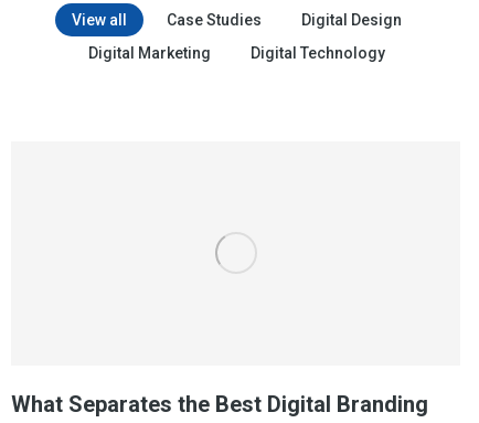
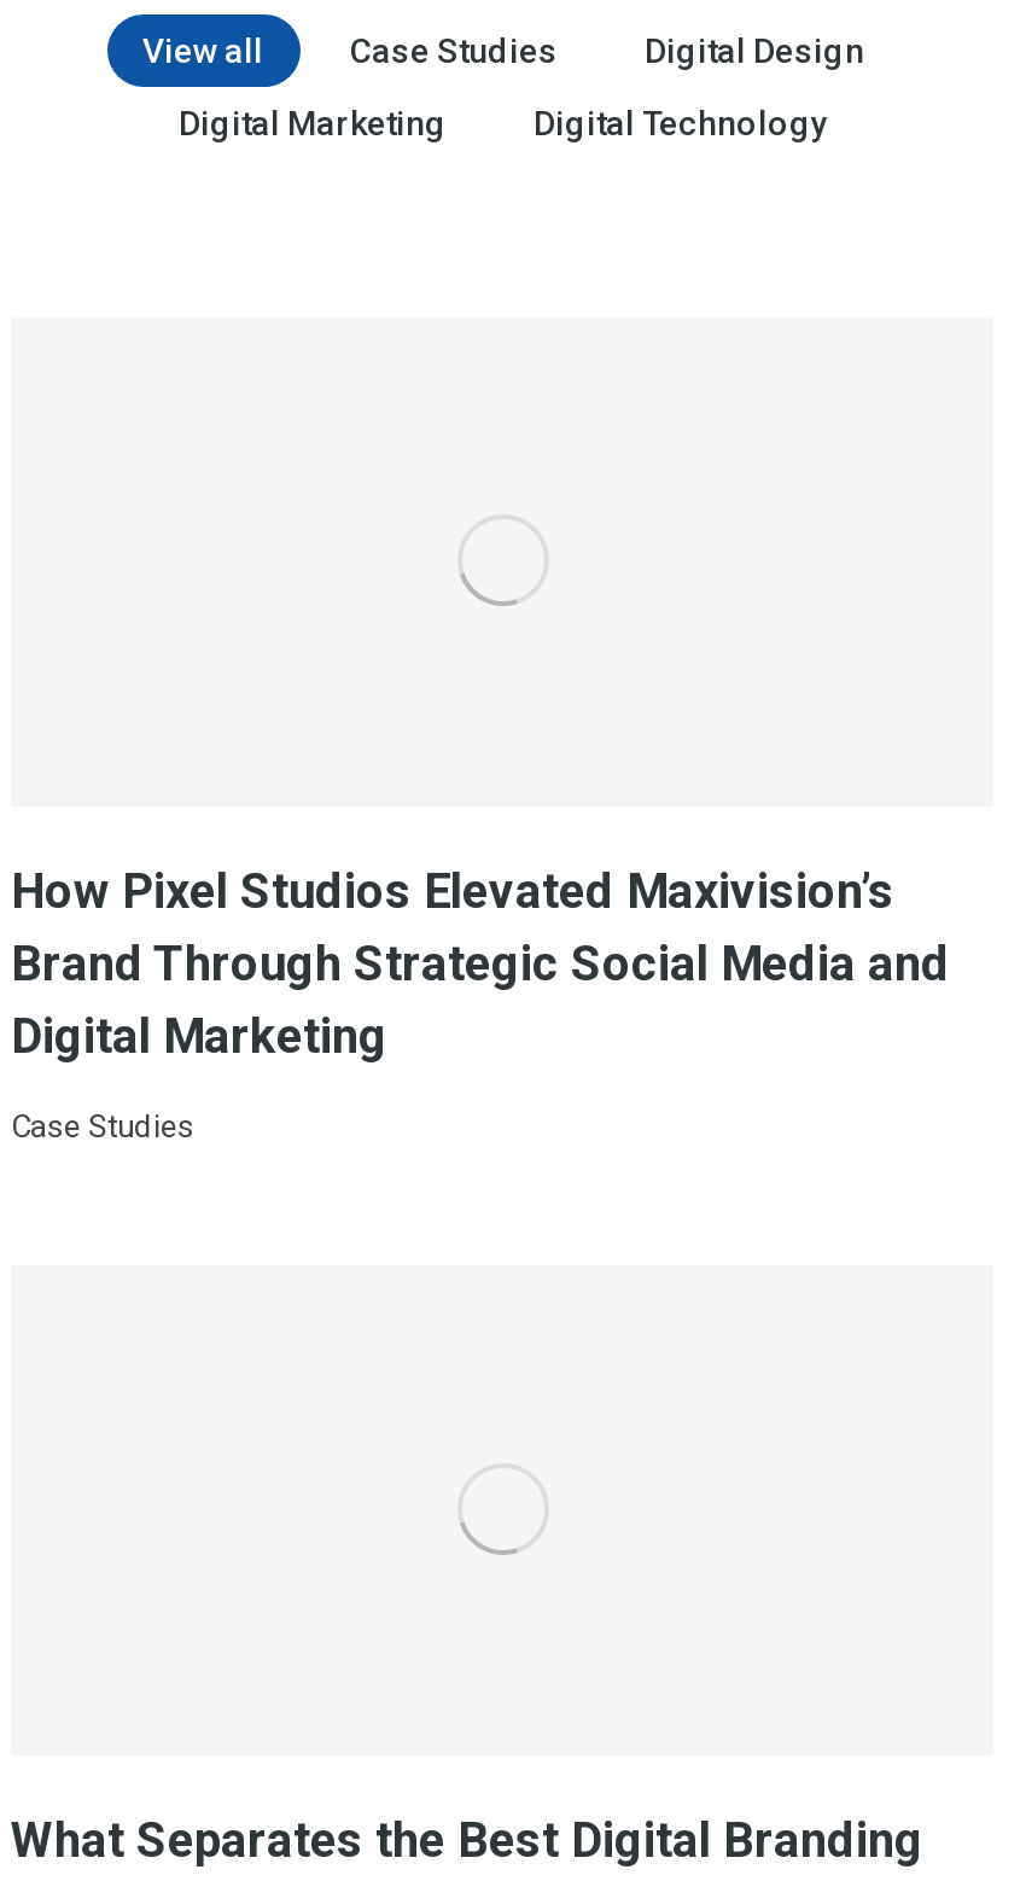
+ How Pixel Studios Elevated Maxivision’s
+ Brand Through Strategic Social Media and
+ Digital Marketing
+ Case Studies
